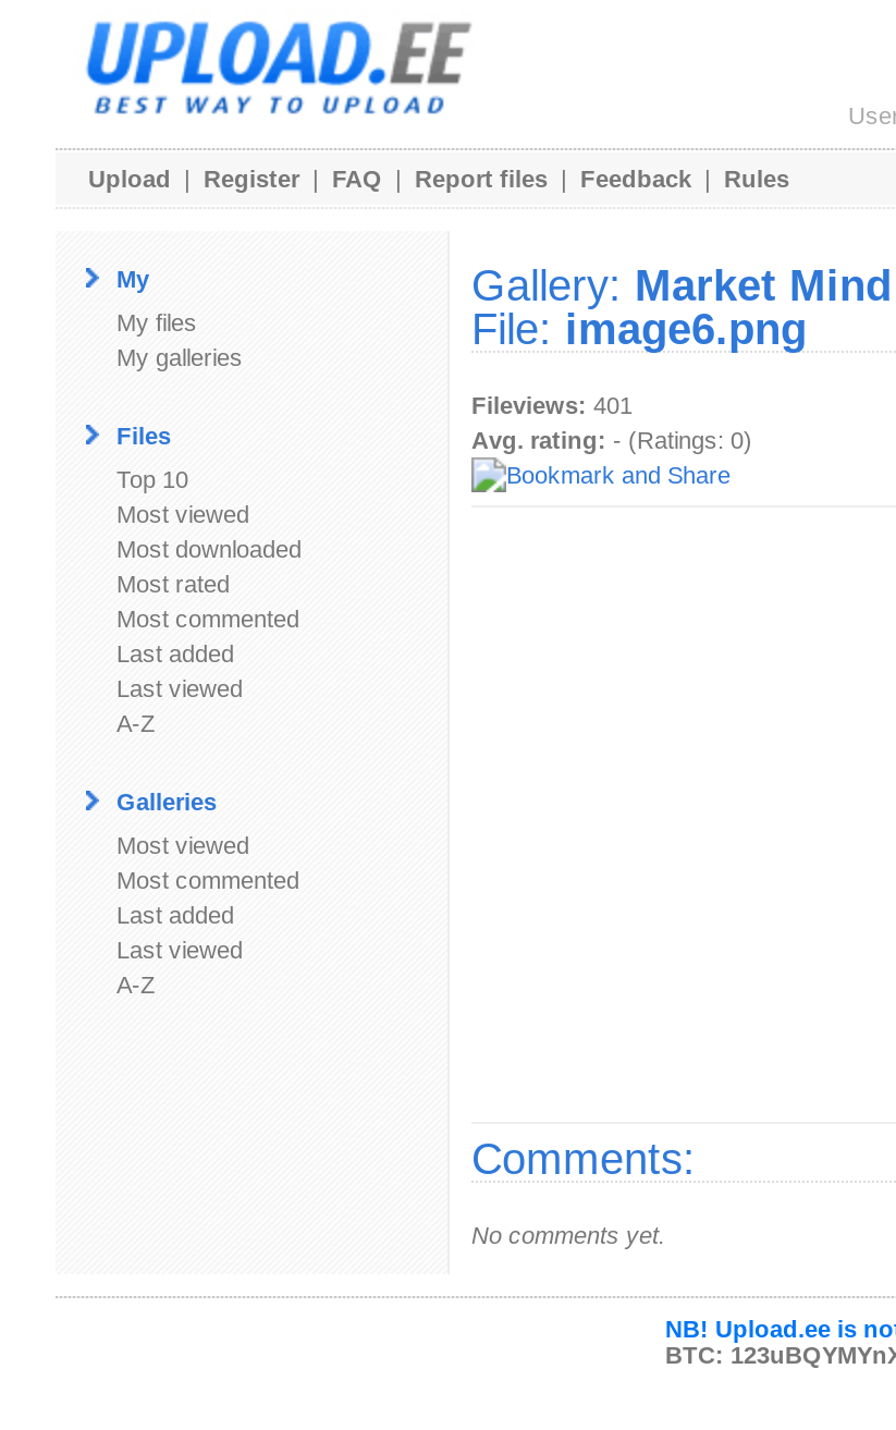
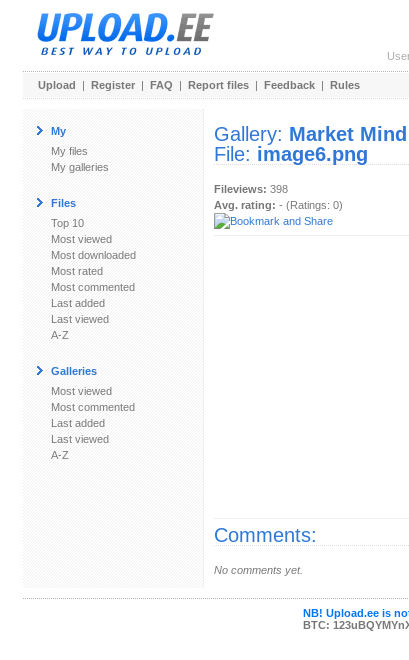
- Fileviews: 401
+ Fileviews: 398
